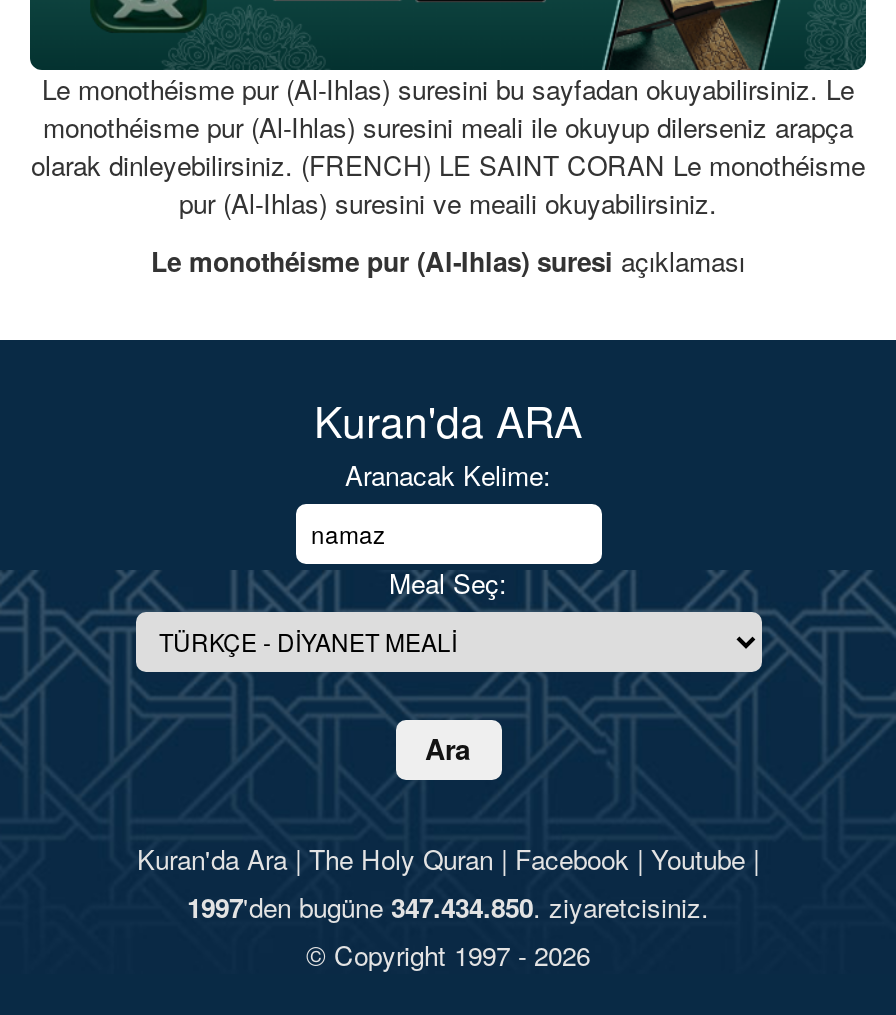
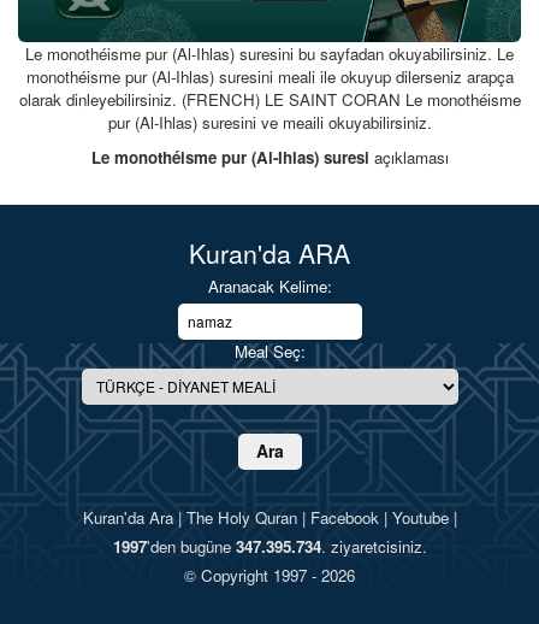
- 1997'den bugüne 347.434.850. ziyaretcisiniz.
+ 1997'den bugüne 347.395.734. ziyaretcisiniz.
